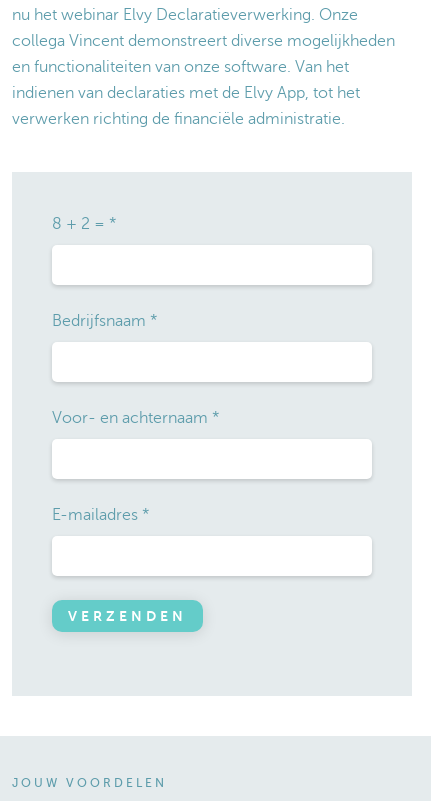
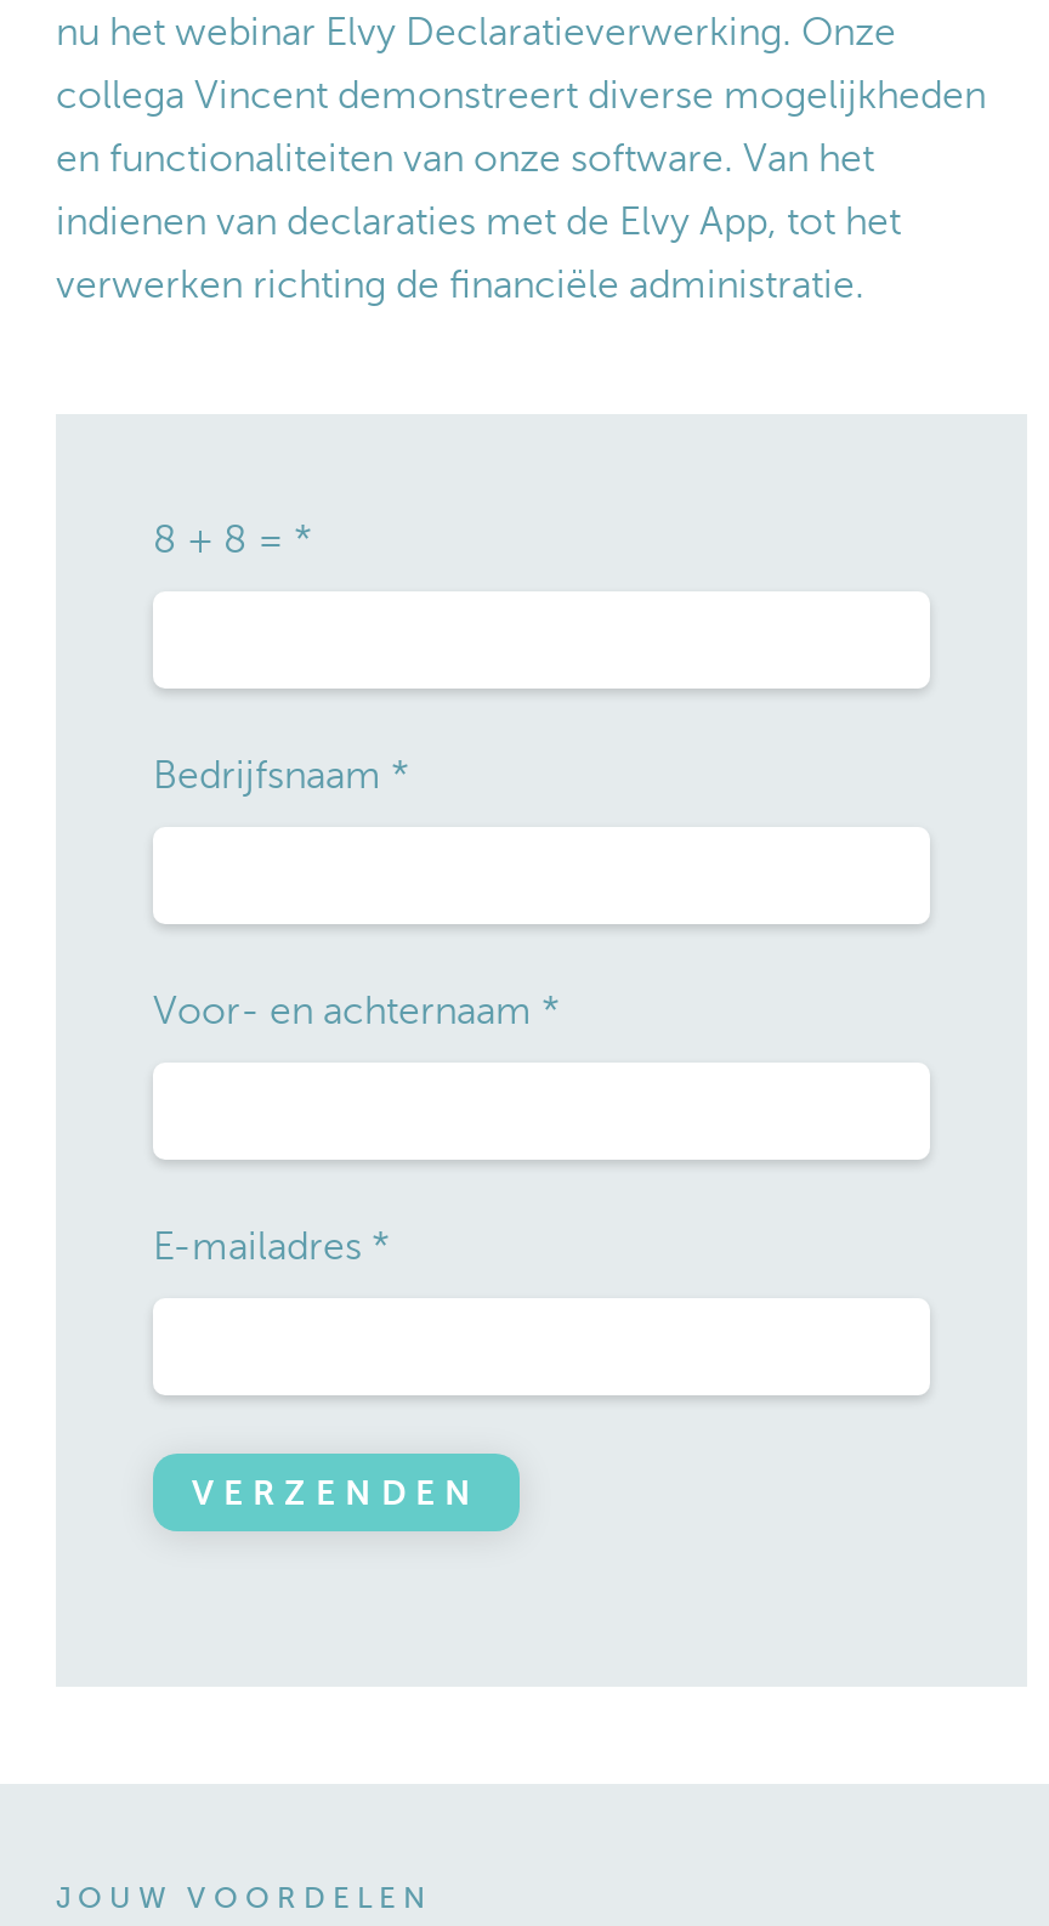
- 8 + 2 = *
+ 8 + 8 = *
